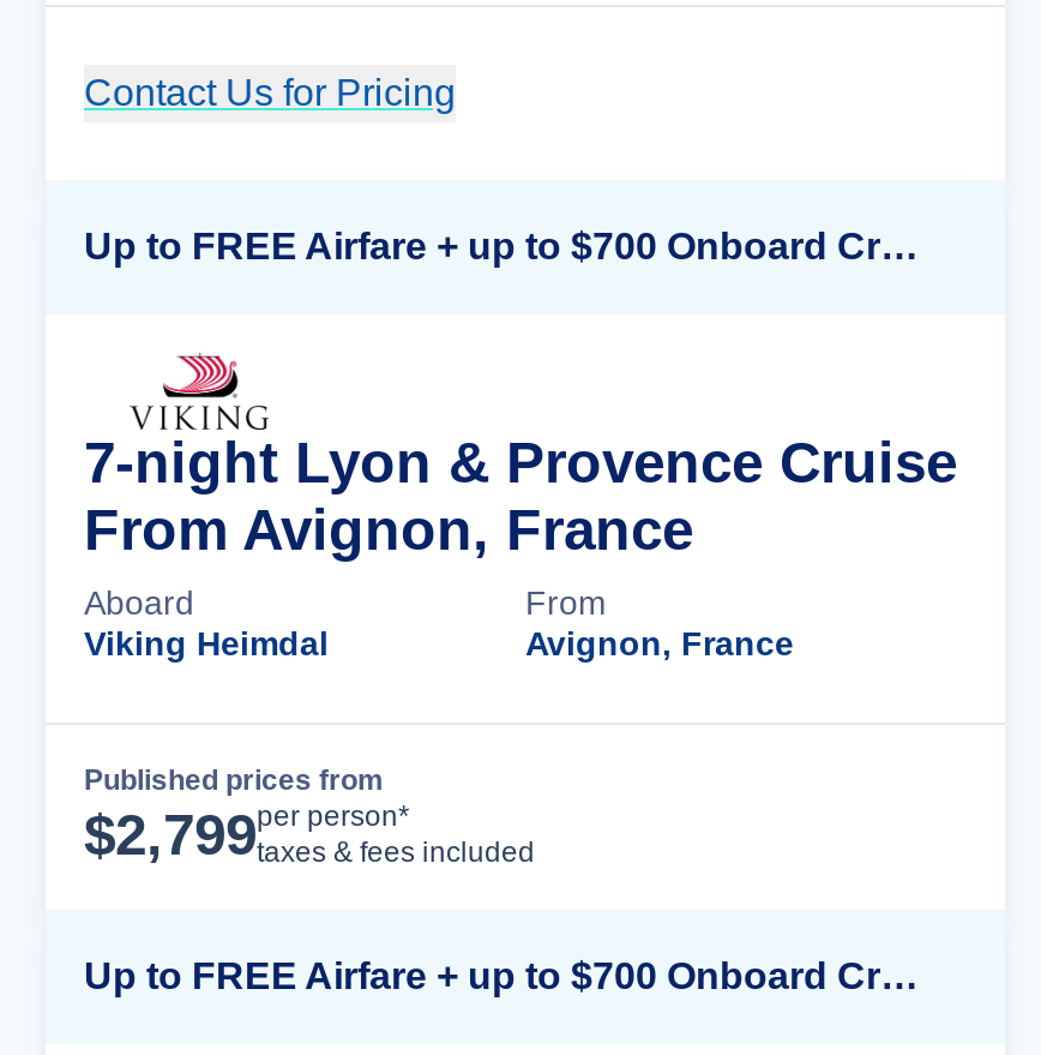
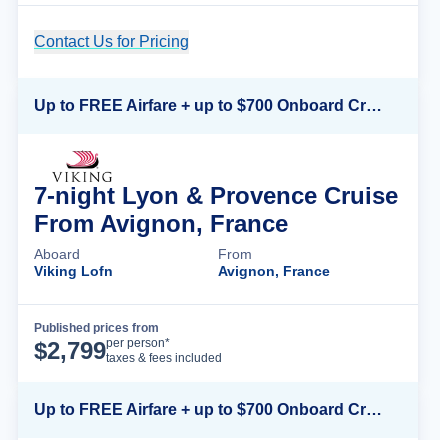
- Viking Heimdal
+ Viking Lofn
